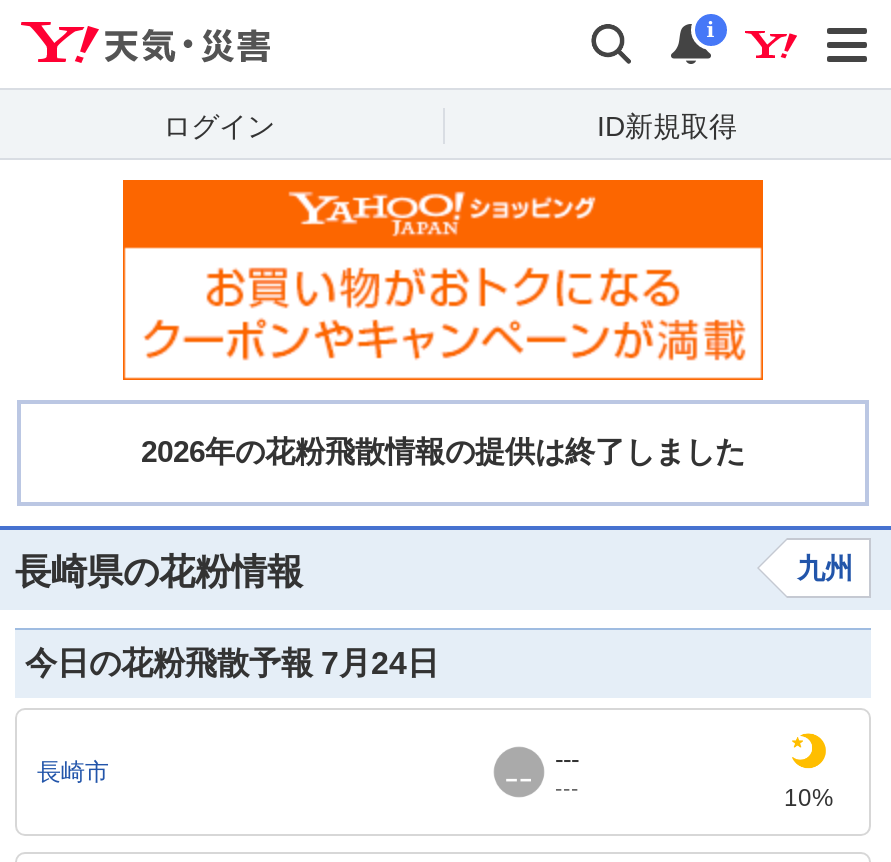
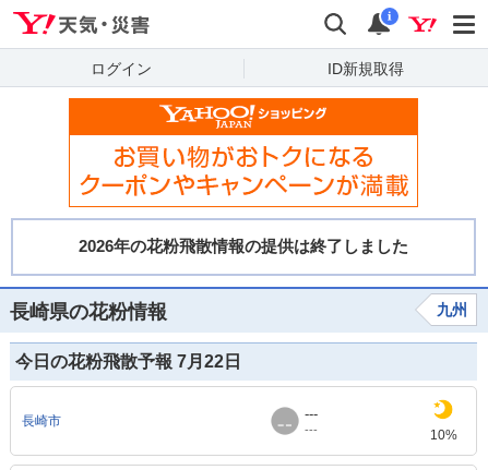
- 今日の花粉飛散予報 7月24日
+ 今日の花粉飛散予報 7月22日
